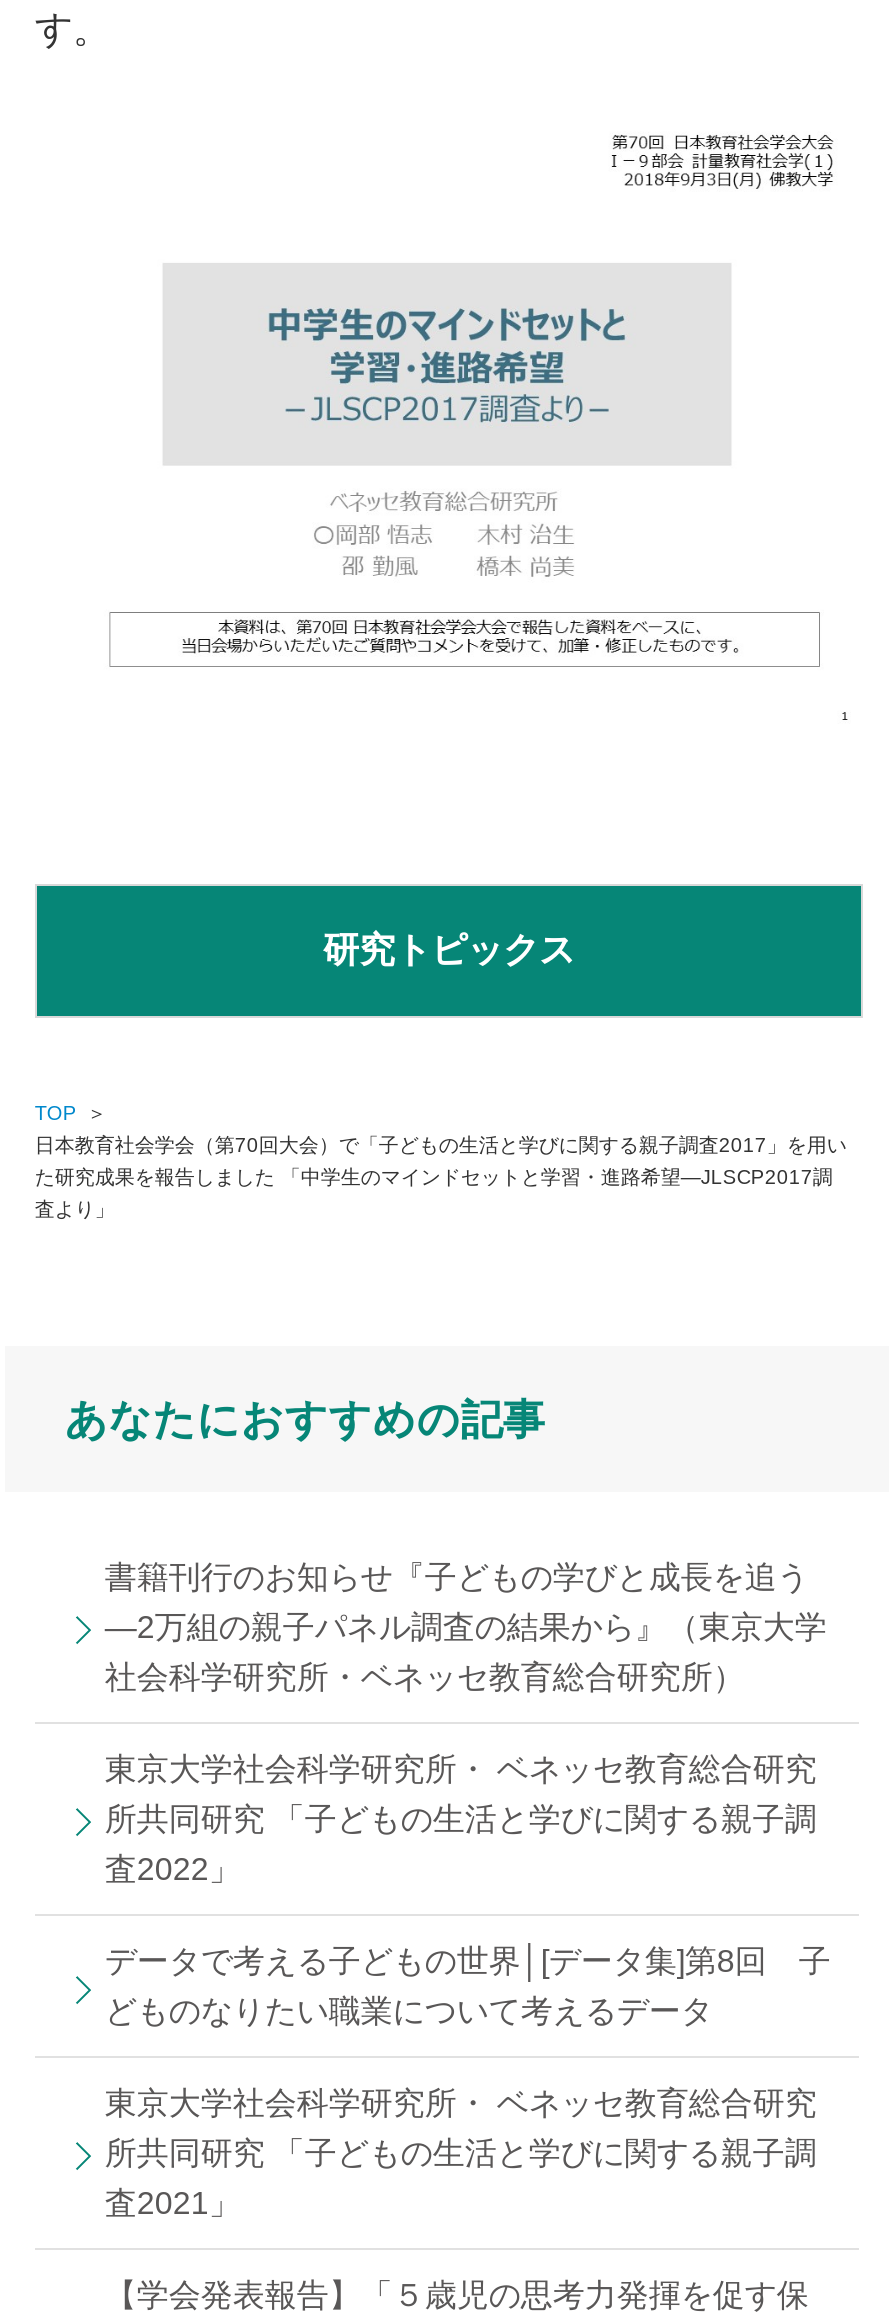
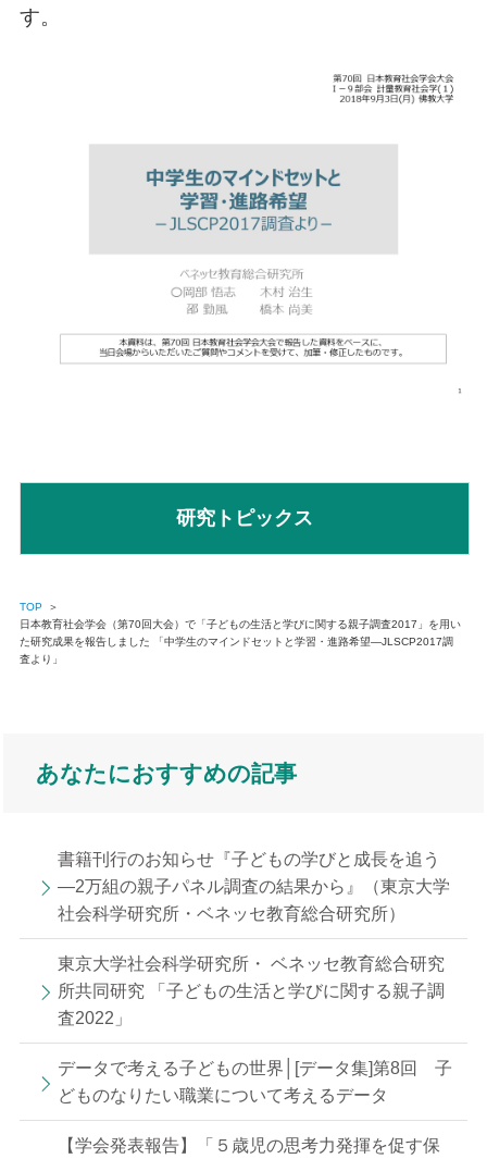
- 東京大学社会科学研究所・ ベネッセ教育総合研究
- 所共同研究 「子どもの生活と学びに関する親子調
- 査2021」
